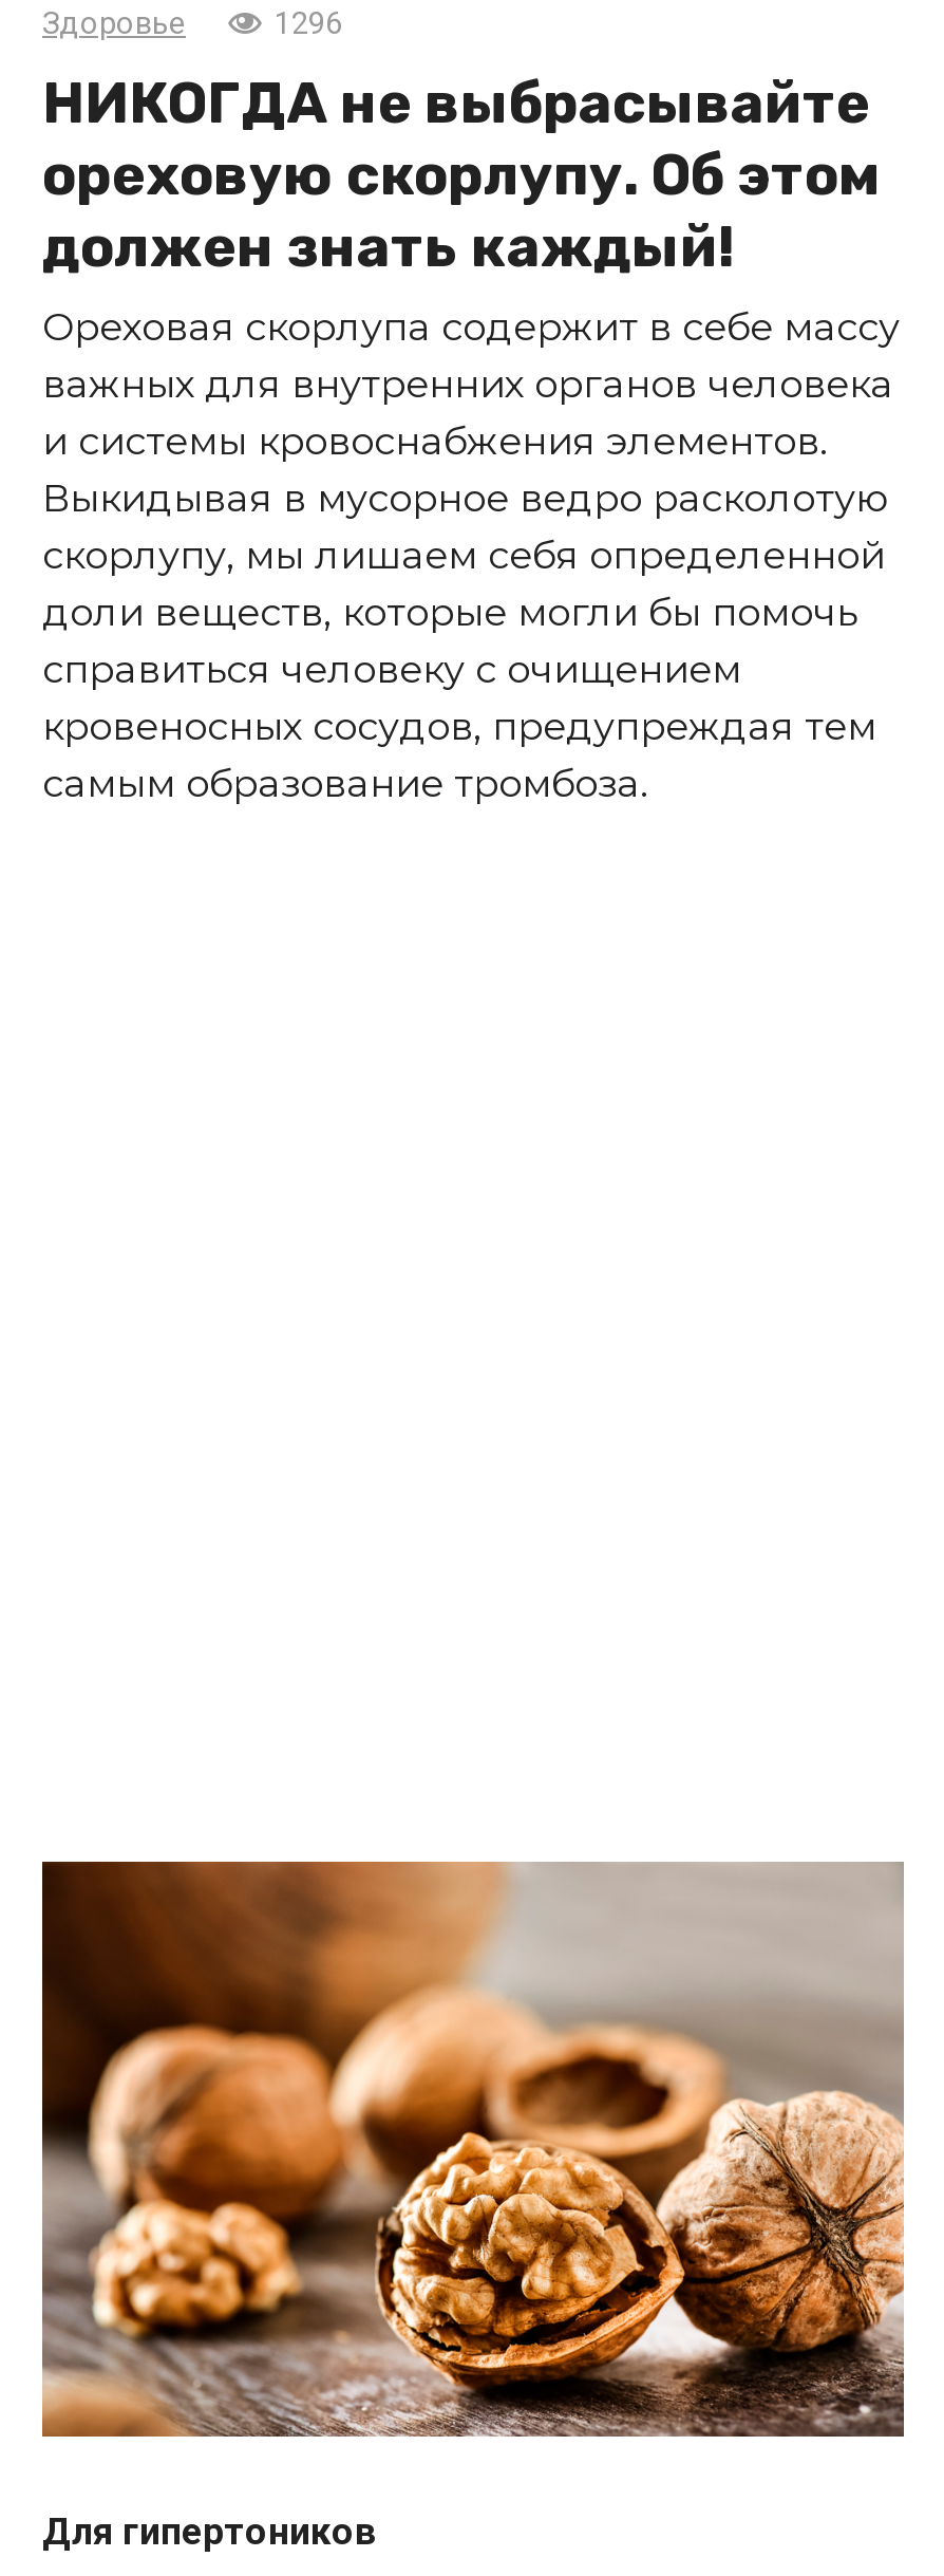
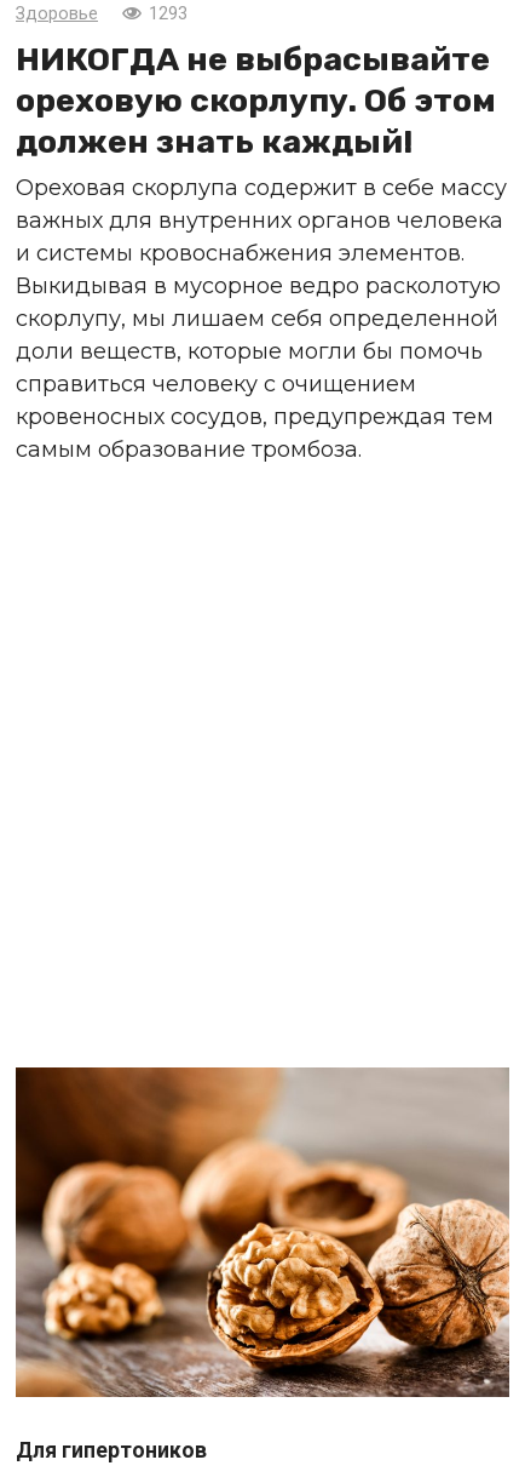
- 1296
+ 1293
